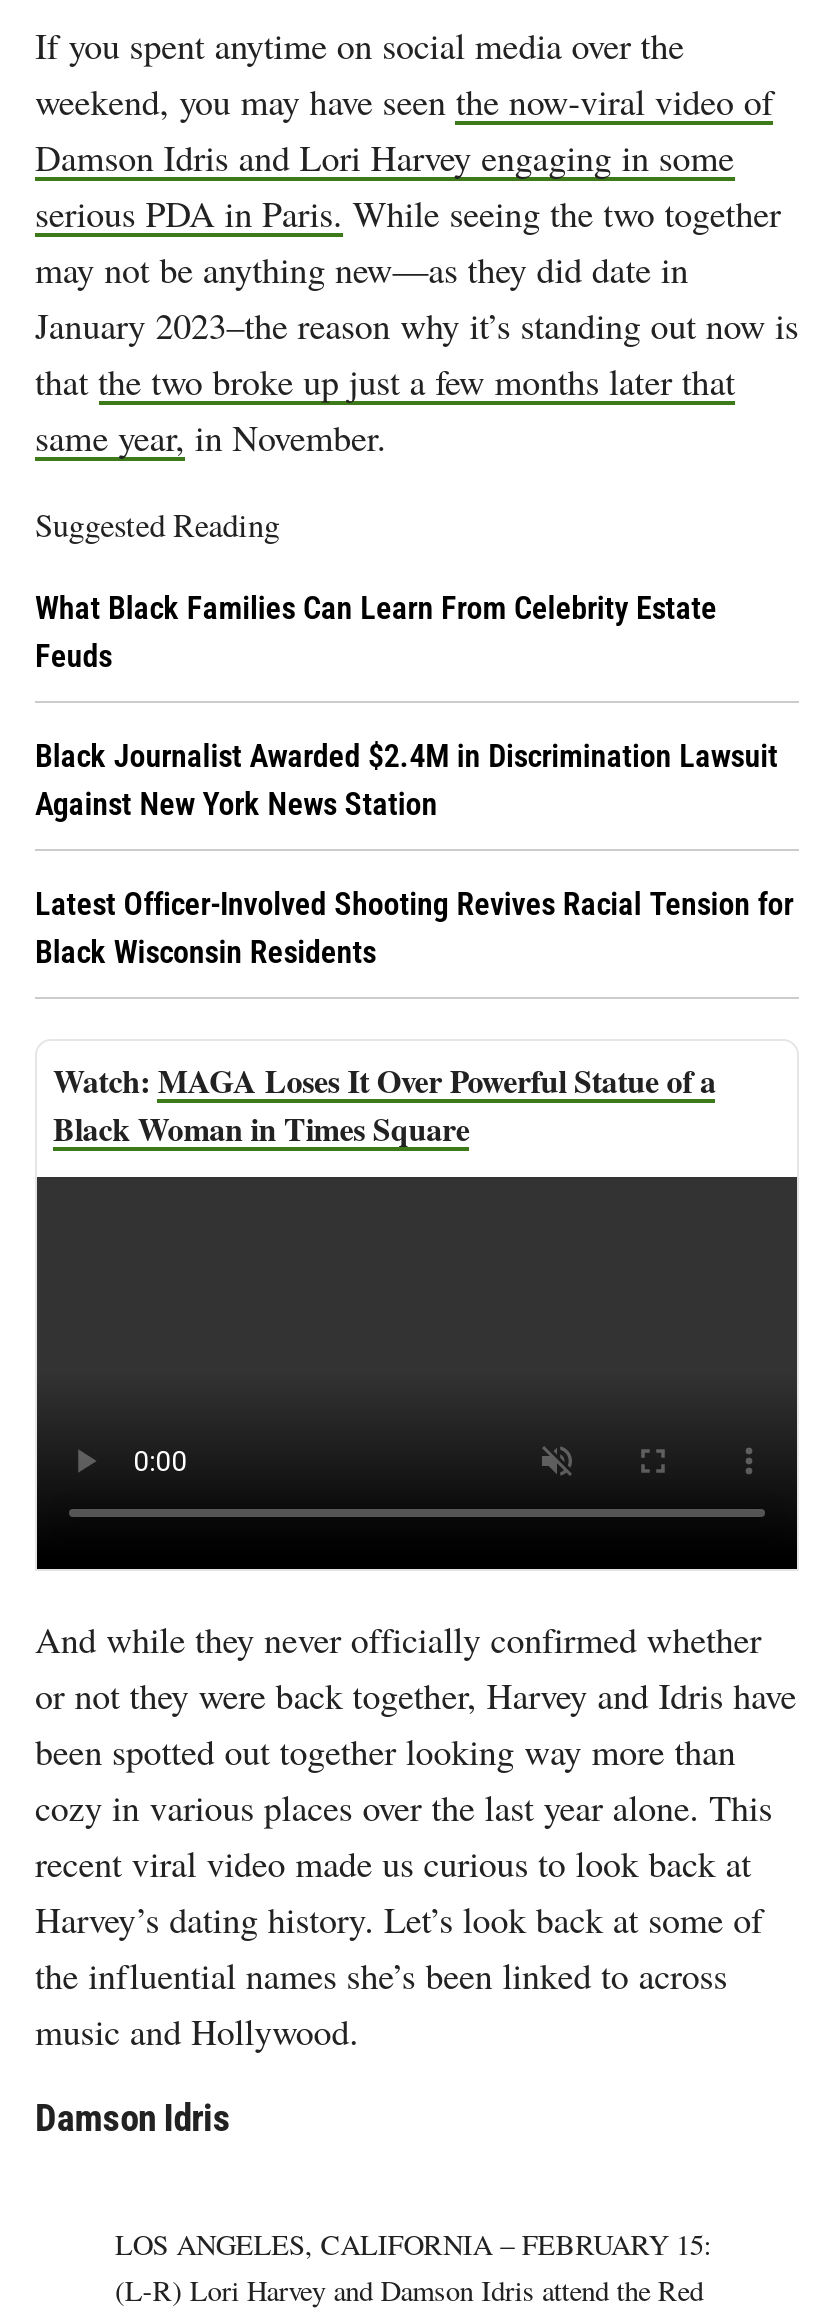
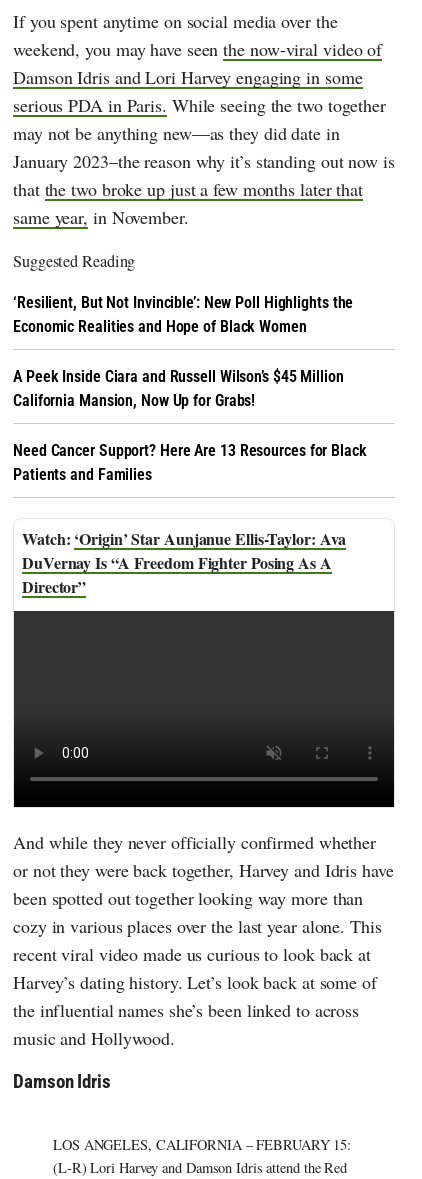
- What Black Families Can Learn From Celebrity Estate
- Feuds
+ ‘Resilient, But Not Invincible’: New Poll Highlights the
+ Economic Realities and Hope of Black Women

- Black Journalist Awarded $2.4M in Discrimination Lawsuit
- Against New York News Station
+ A Peek Inside Ciara and Russell Wilson’s $45 Million
+ California Mansion, Now Up for Grabs!

- Latest Officer-Involved Shooting Revives Racial Tension for
- Black Wisconsin Residents
+ Need Cancer Support? Here Are 13 Resources for Black
+ Patients and Families

- MAGA Loses It Over Powerful Statue of a
- Black Woman in Times Square
+ ‘Origin’ Star Aunjanue Ellis-Taylor: Ava
+ DuVernay Is “A Freedom Fighter Posing As A
+ Director”
